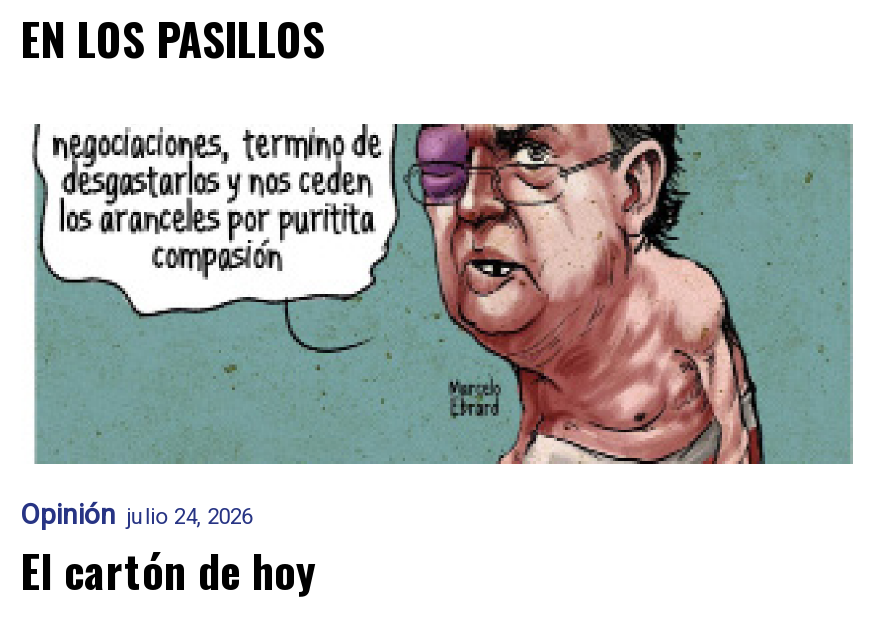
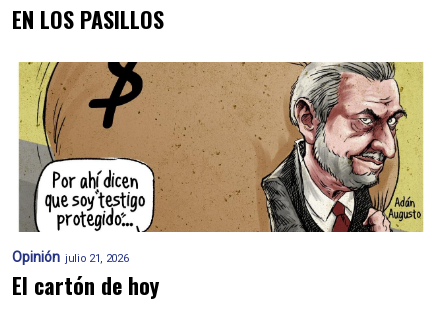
- [image]
- Opinión julio 24, 2026
+ [image]
+ Opinión julio 21, 2026
